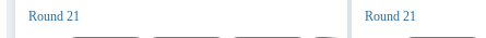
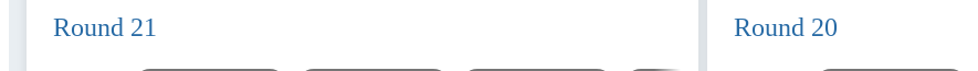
- Round 21
+ Round 20
